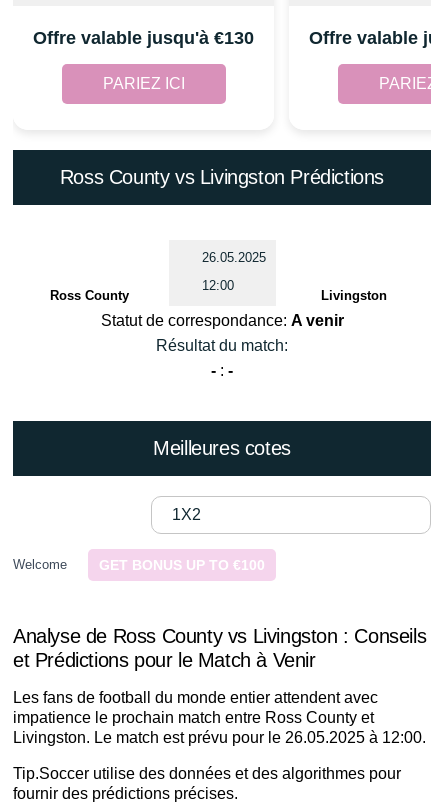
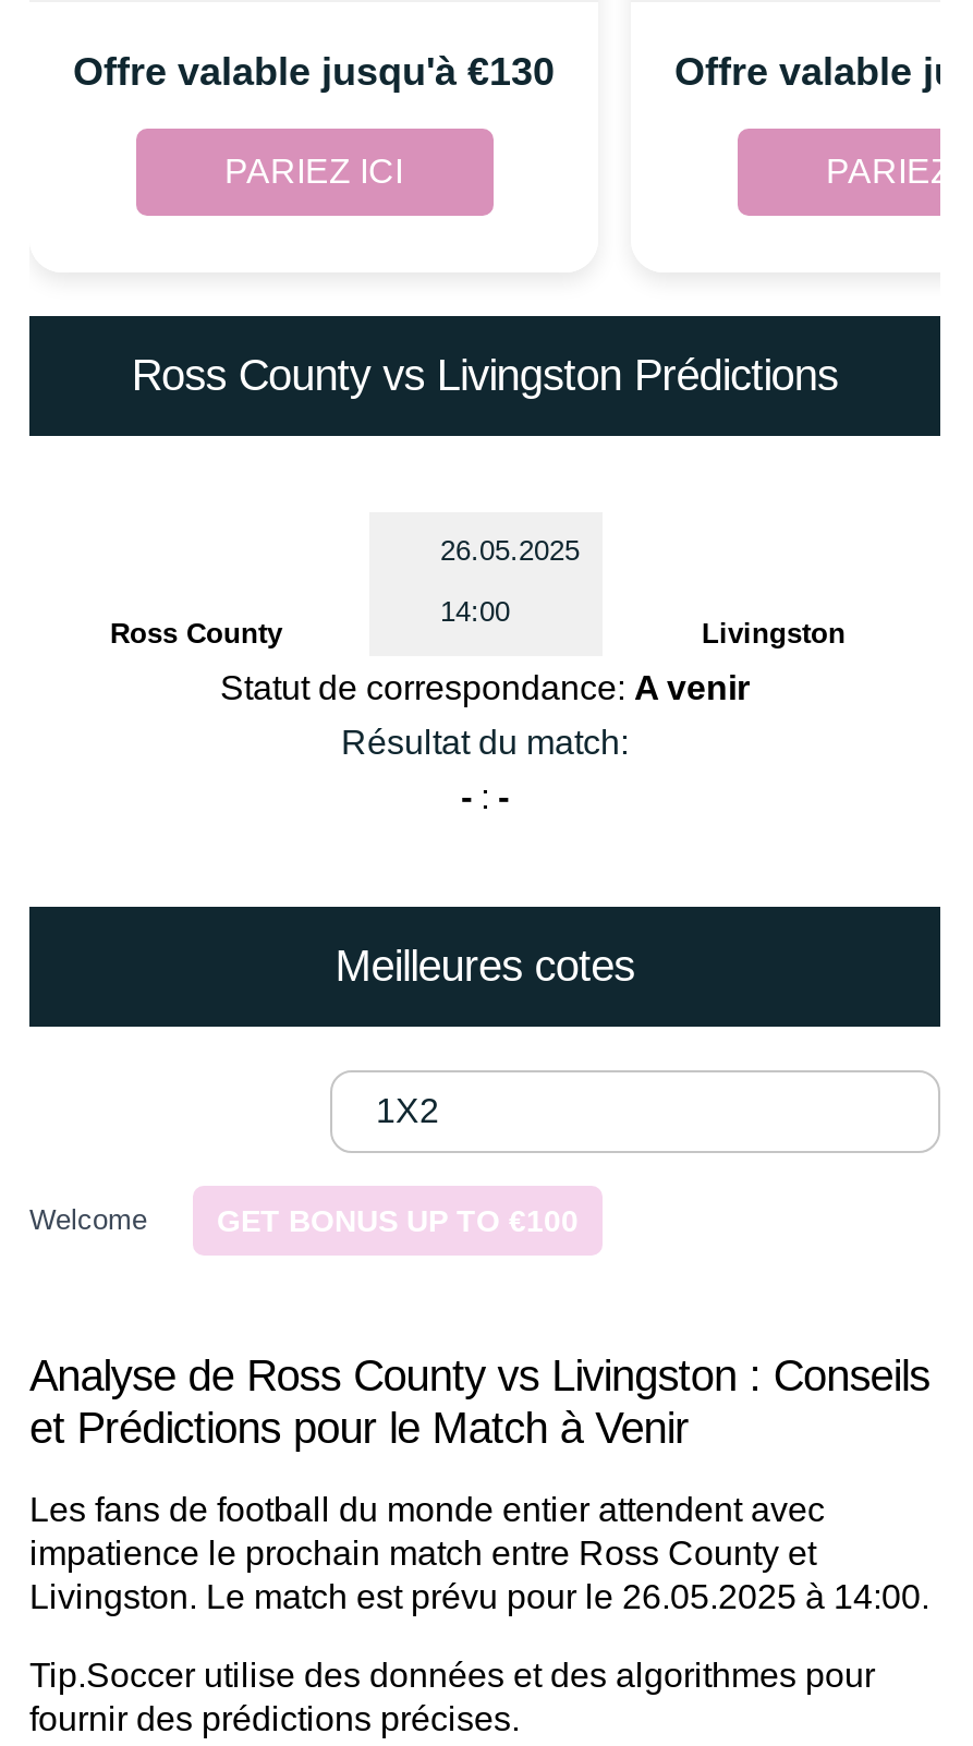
- 12:00
+ 14:00

- Livingston. Le match est prévu pour le 26.05.2025 à 12:00.
+ Livingston. Le match est prévu pour le 26.05.2025 à 14:00.
